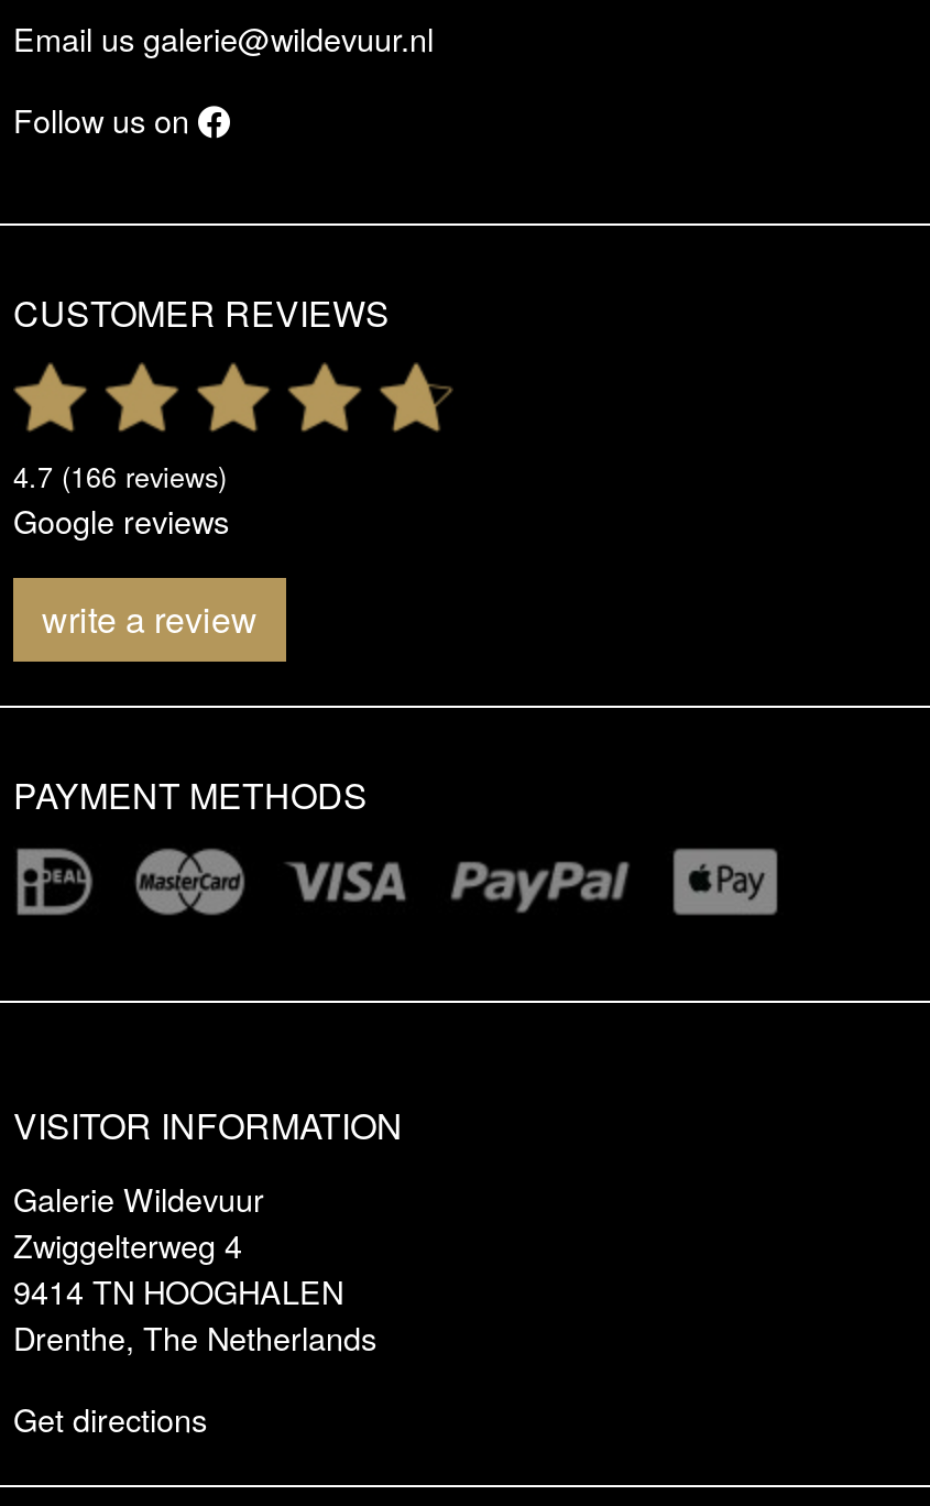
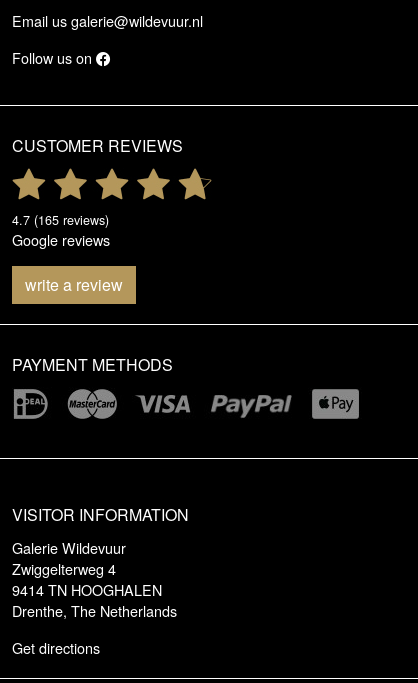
- 4.7 (166 reviews)
+ 4.7 (165 reviews)
